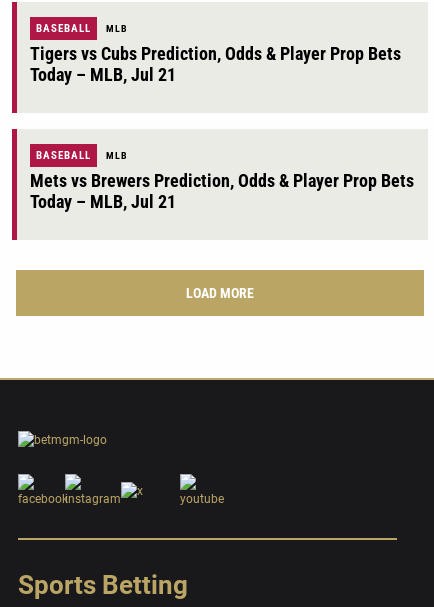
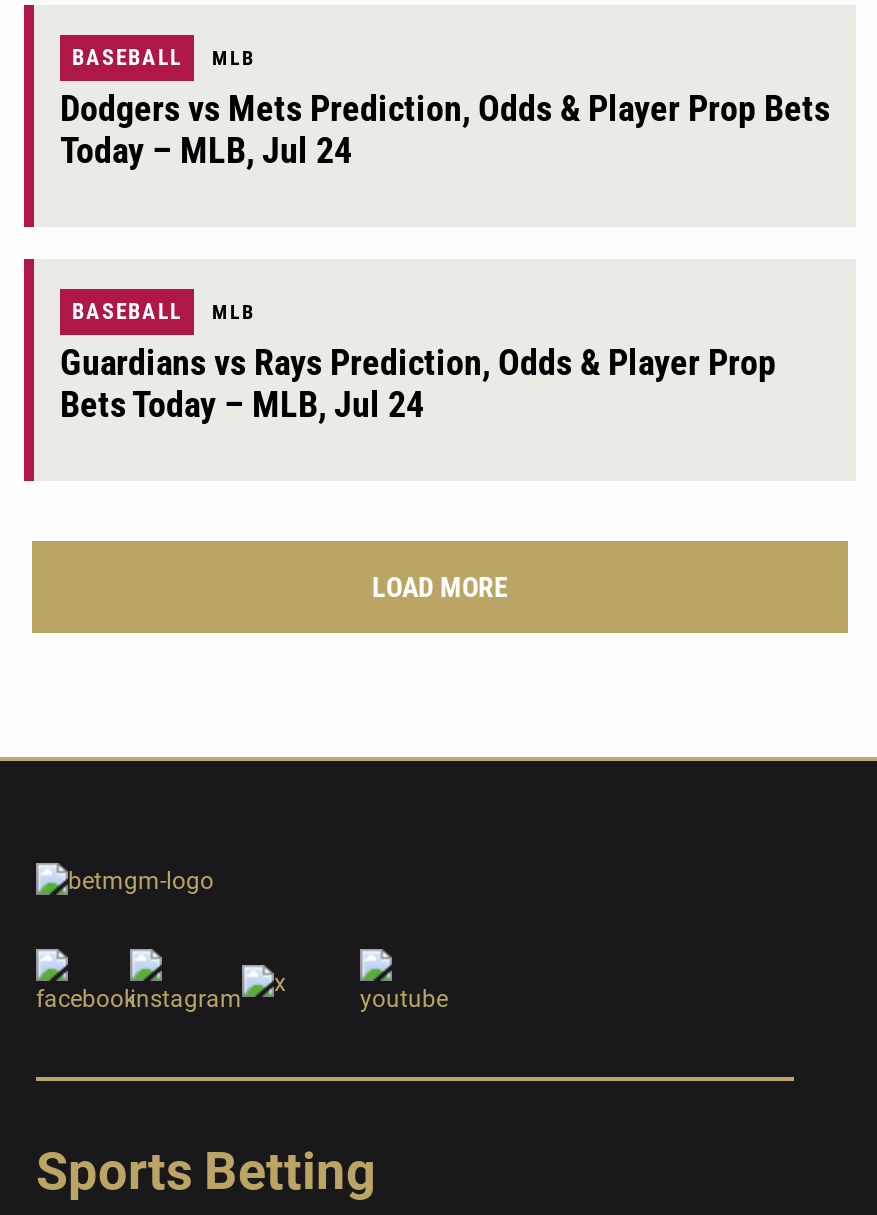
- Tigers vs Cubs Prediction, Odds & Player Prop Bets
+ Dodgers vs Mets Prediction, Odds & Player Prop Bets

- Today – MLB, Jul 21
+ Today – MLB, Jul 24

- Mets vs Brewers Prediction, Odds & Player Prop Bets
- Today – MLB, Jul 21
+ Guardians vs Rays Prediction, Odds & Player Prop
+ Bets Today – MLB, Jul 24
